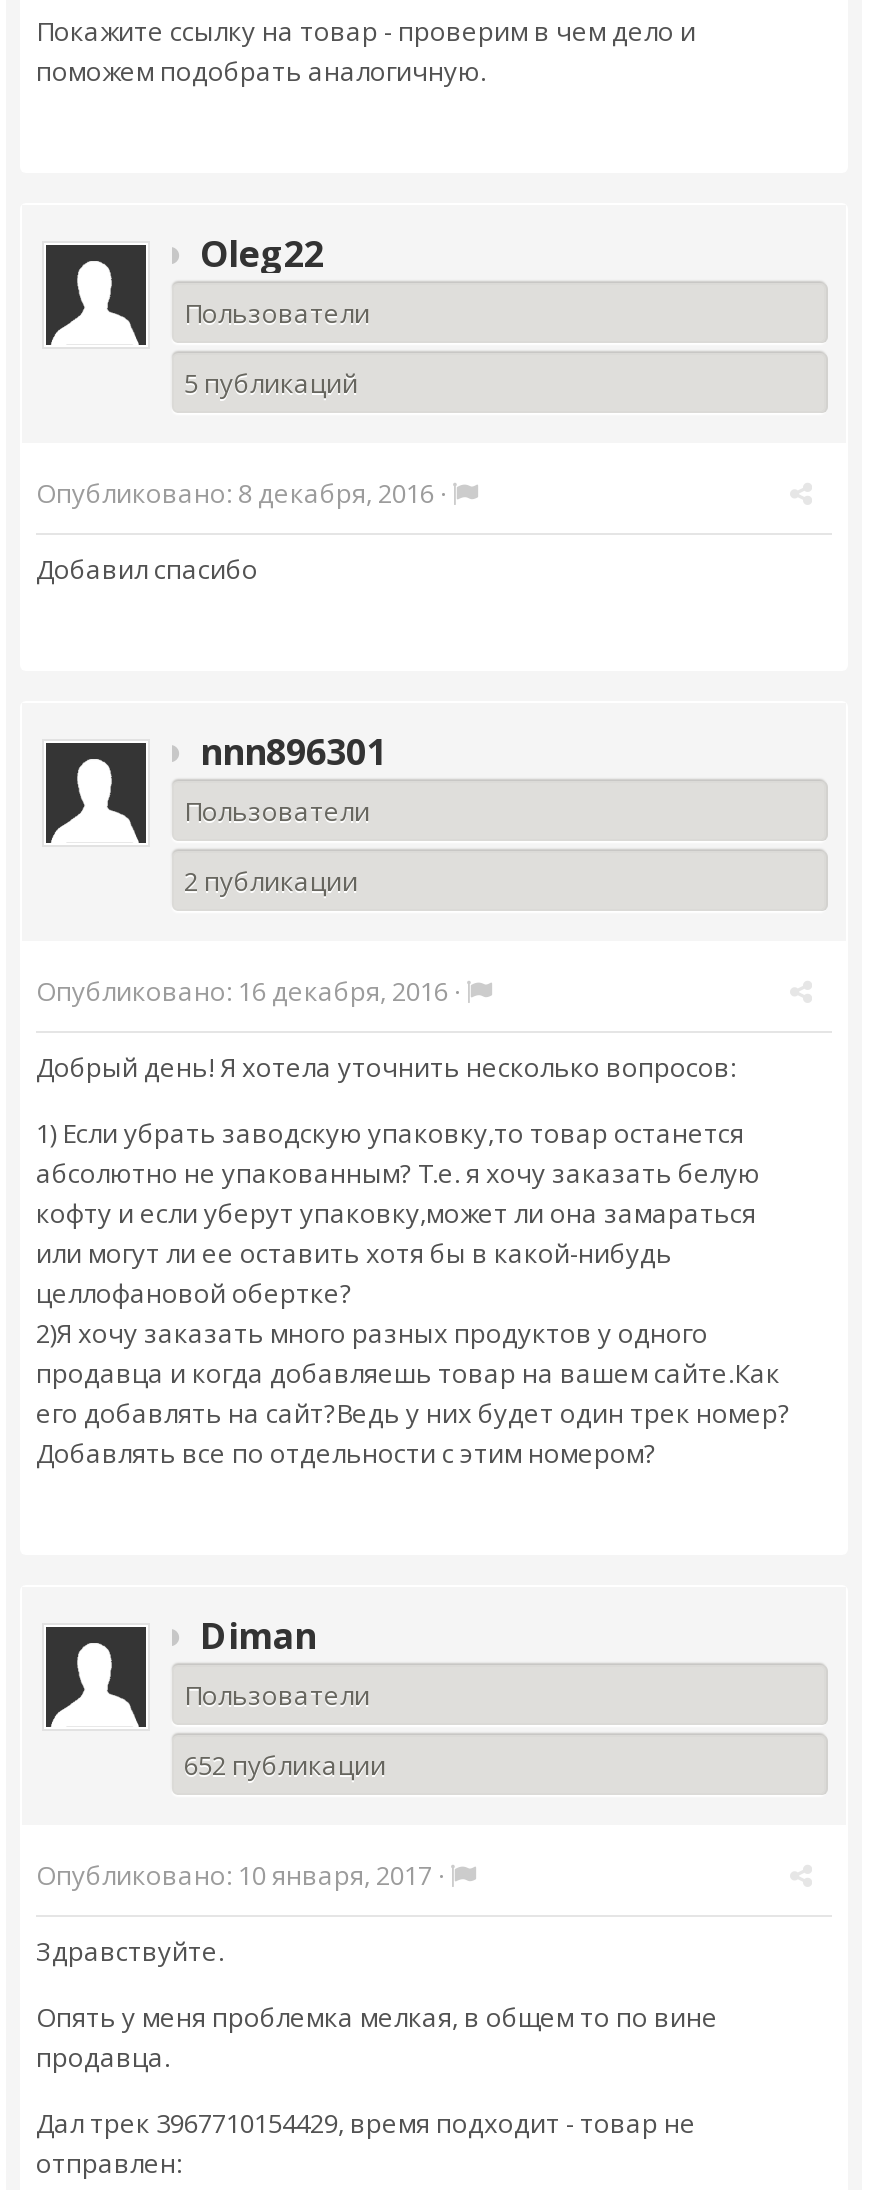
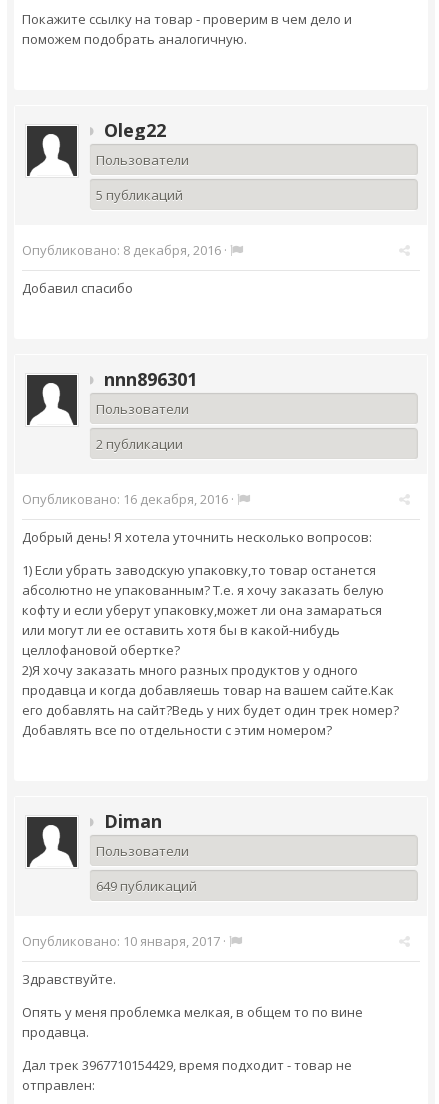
- 652 публикации
+ 649 публикаций
